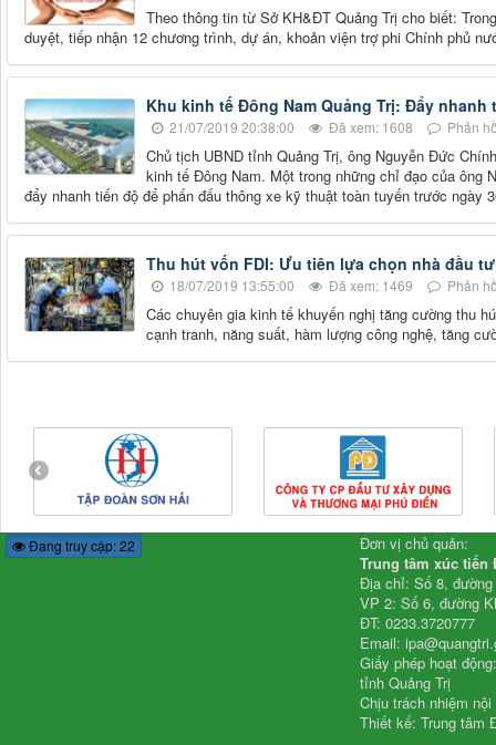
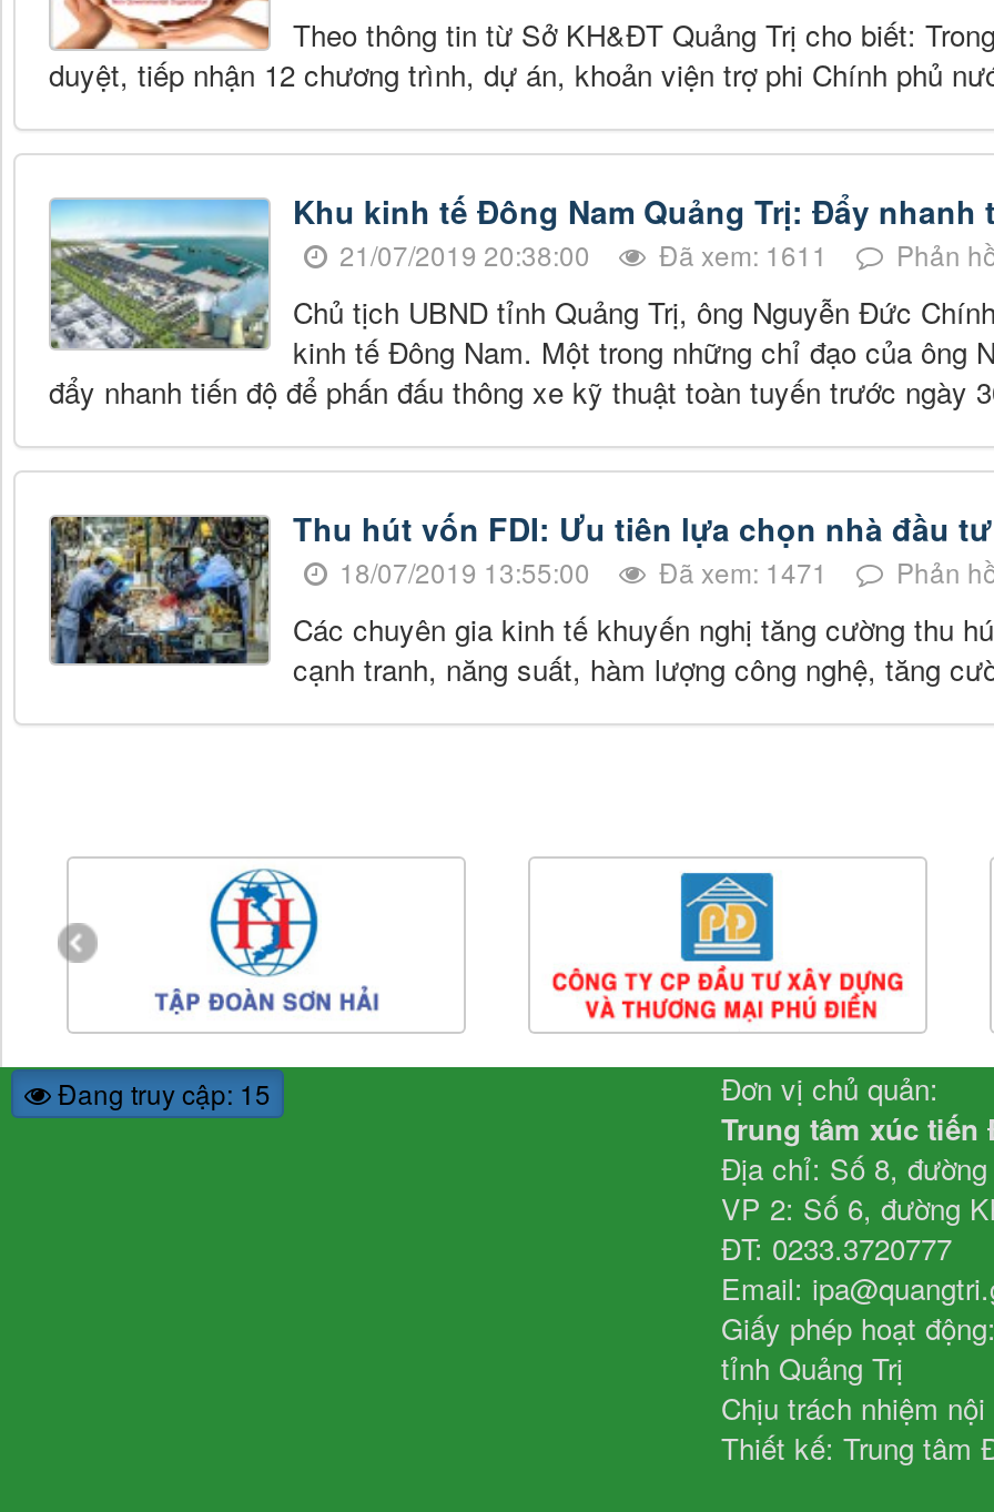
- Đã xem: 1608
+ Đã xem: 1611

- Đã xem: 1469
+ Đã xem: 1471

- Đang truy cập: 22
+ Đang truy cập: 15
